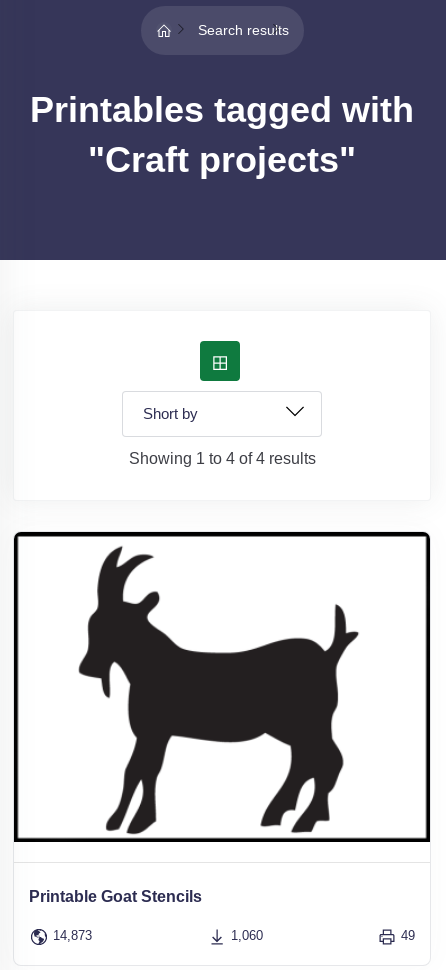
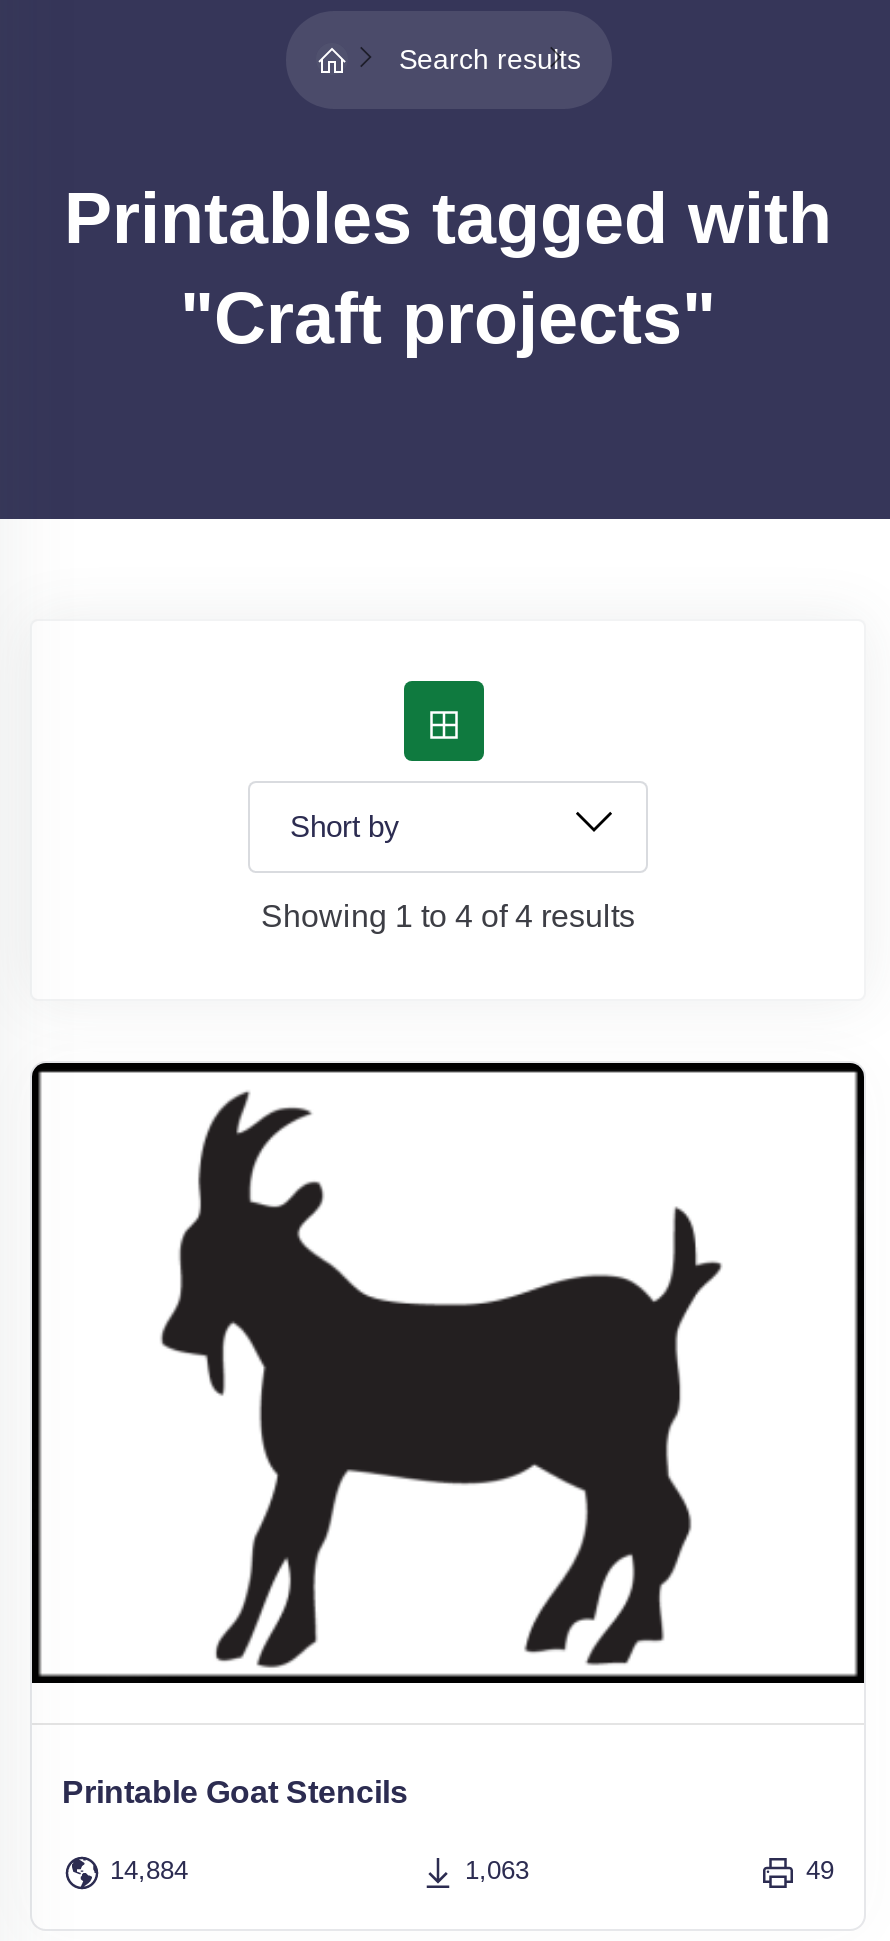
- 14,873
+ 14,884

- 1,060
+ 1,063
